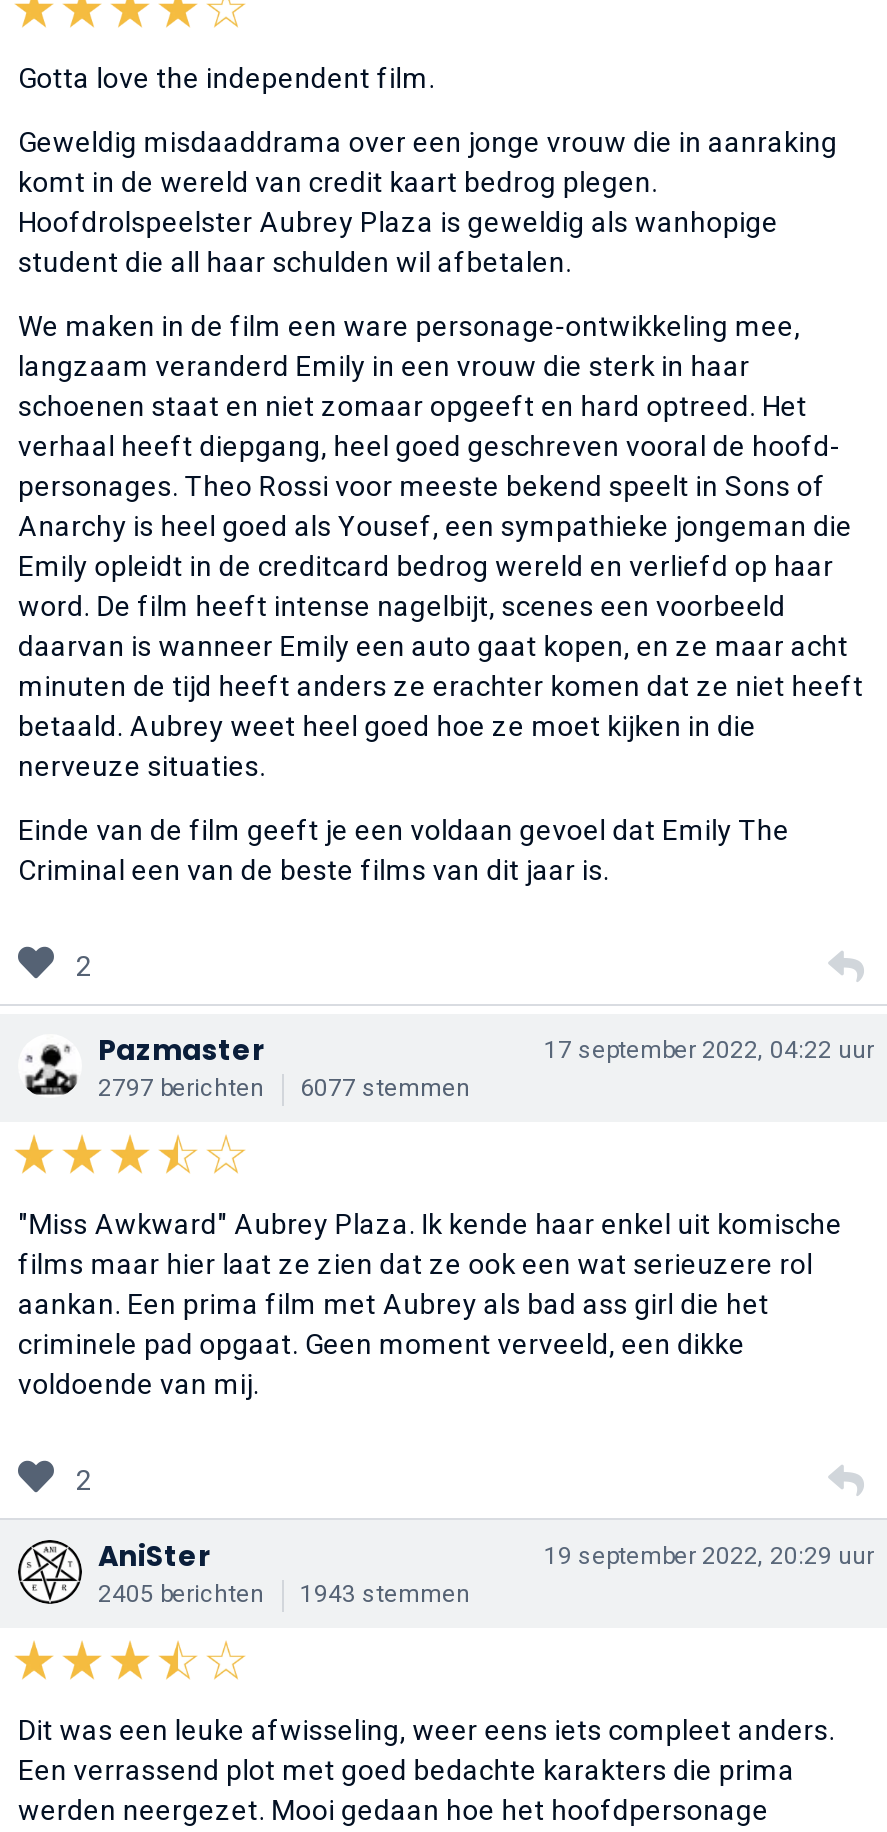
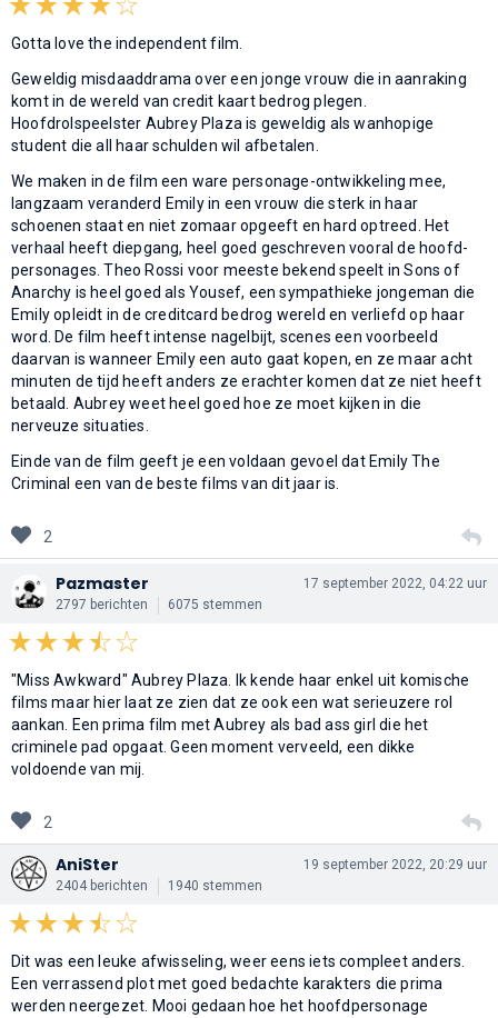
- 2797 berichten 6077 stemmen
+ 2797 berichten 6075 stemmen

- 2405 berichten
+ 2404 berichten

- 1943 stemmen
+ 1940 stemmen
